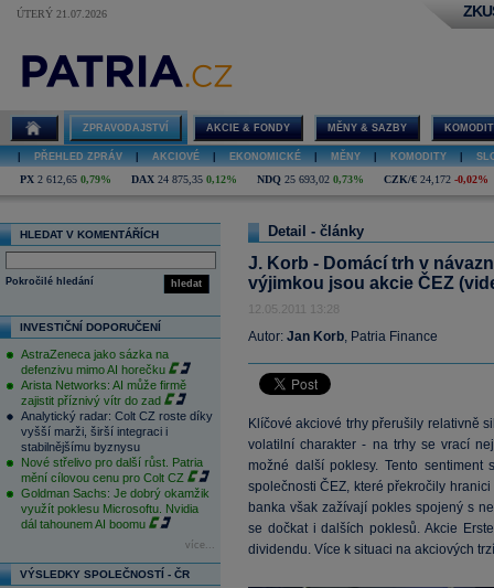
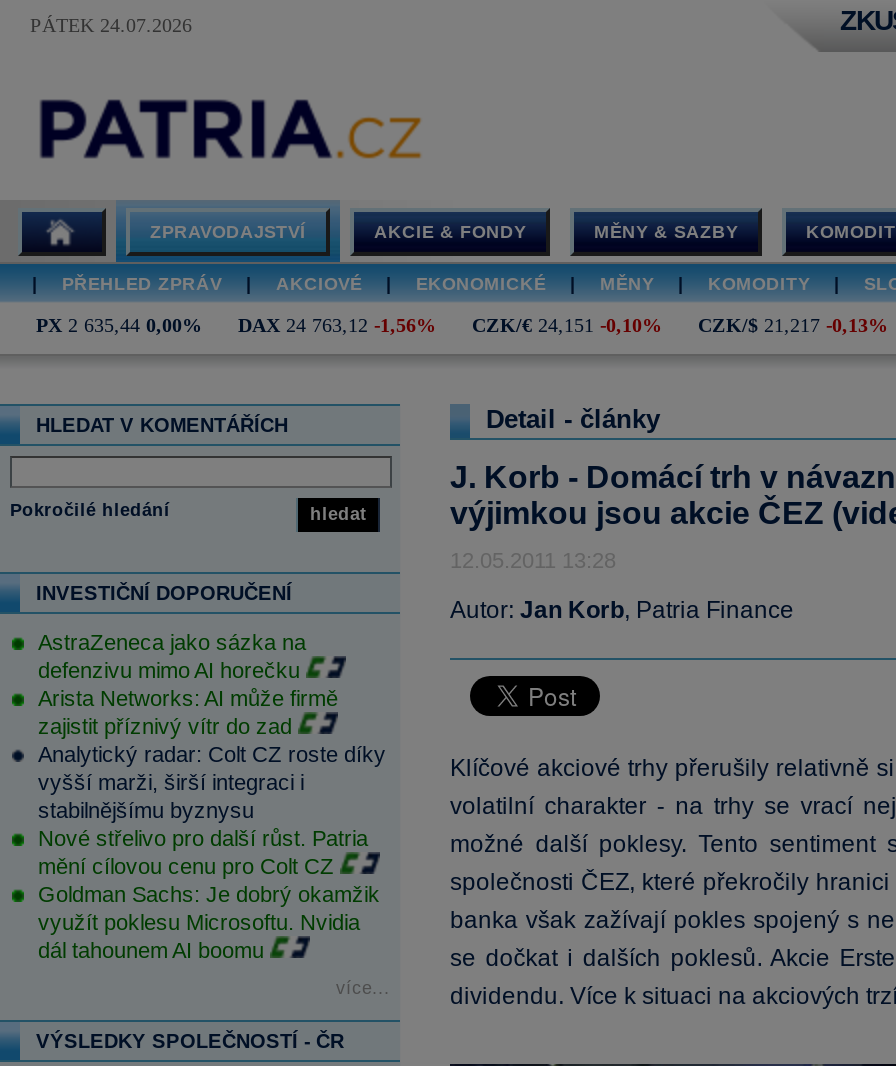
- ÚTERÝ 21.07.2026
+ PÁTEK 24.07.2026

- PX 2 612,65 0,79%
- DAX 24 875,35 0,12%
- NDQ 25 693,02 0,73%
- CZK/€ 24,172 -0,02%
+ PX 2 635,44 0,00%
+ DAX 24 763,12 -1,56%
+ CZK/€ 24,151 -0,10%
+ CZK/$ 21,217 -0,13%
